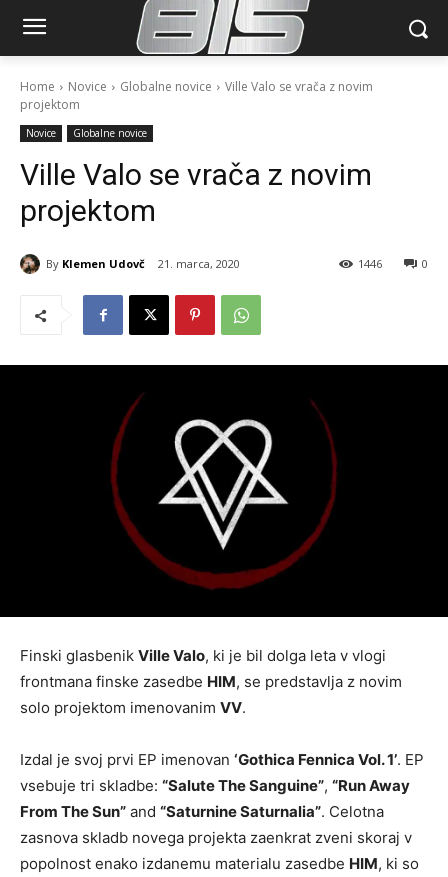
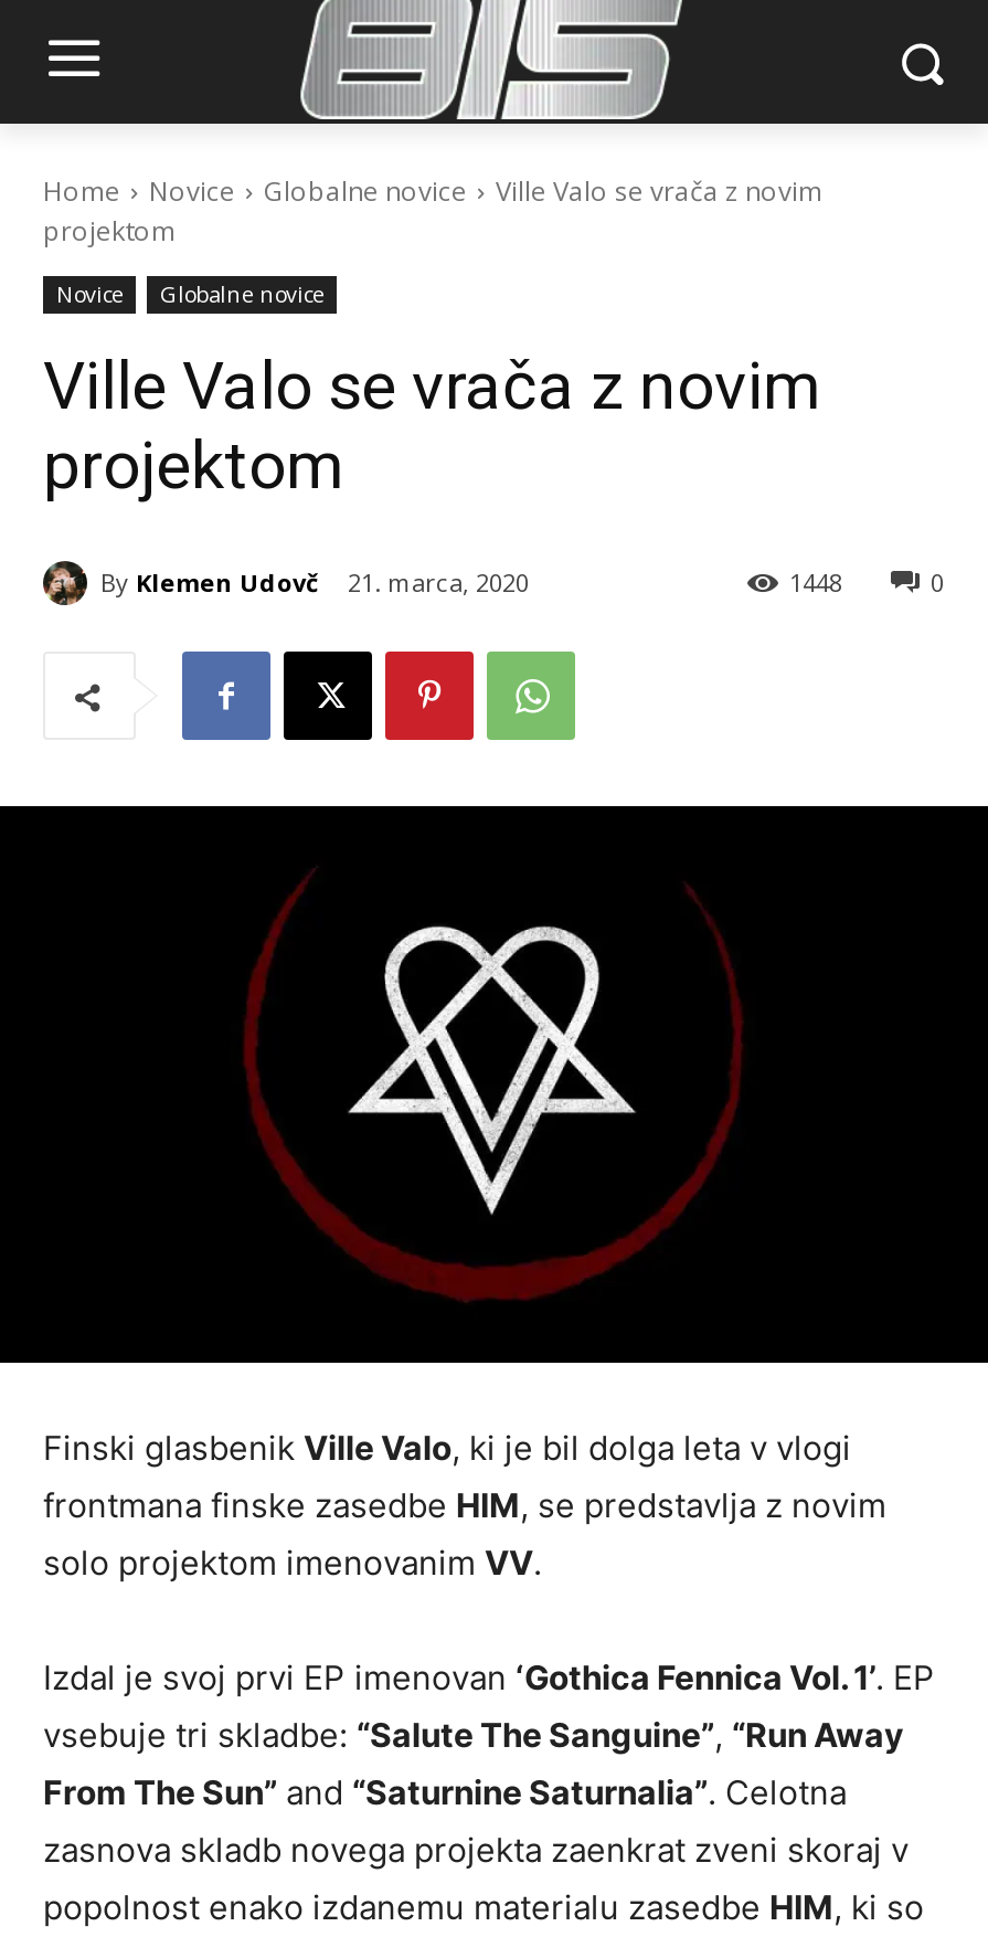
- 1446
+ 1448
